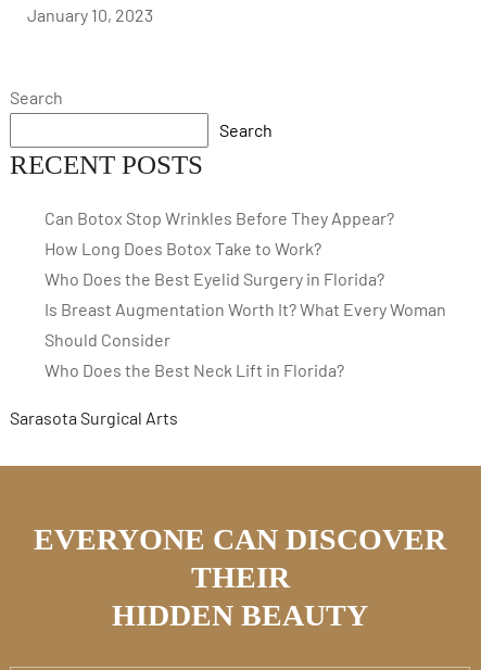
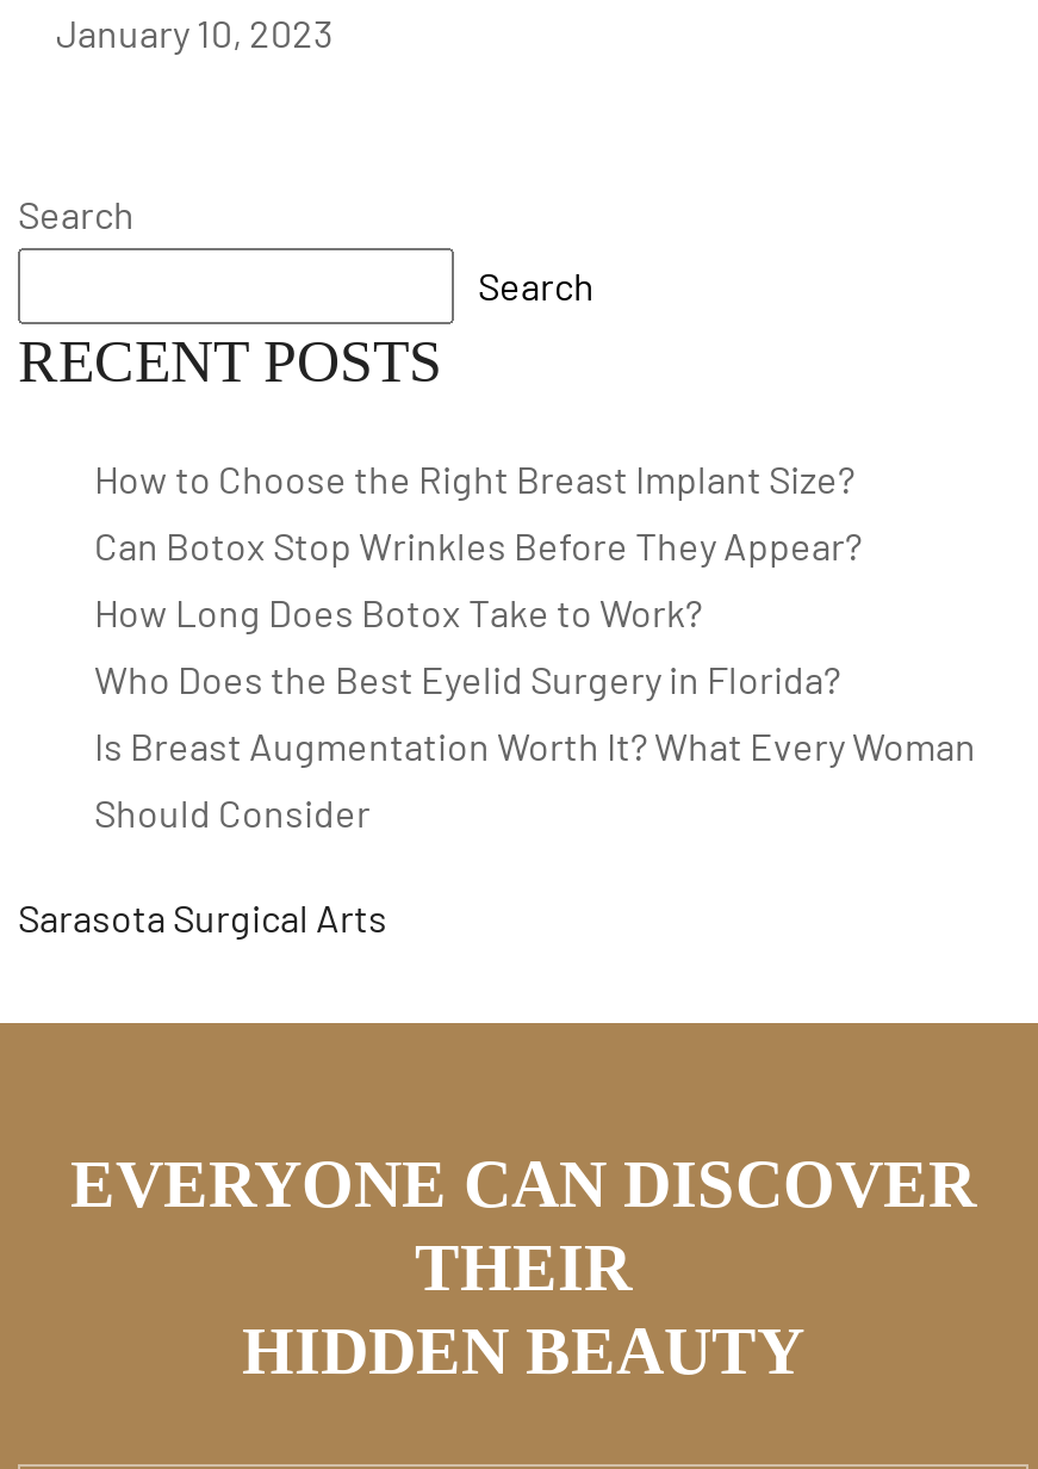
+ How to Choose the Right Breast Implant Size?

moved down: Can Botox Stop Wrinkles Before They Appear? | How Long Does Botox Take to Work? | Who Does the Best Eyelid Surgery in Florida? | Is Breast Augmentation Worth It? What Every Woman | Should Consider

- Who Does the Best Neck Lift in Florida?
